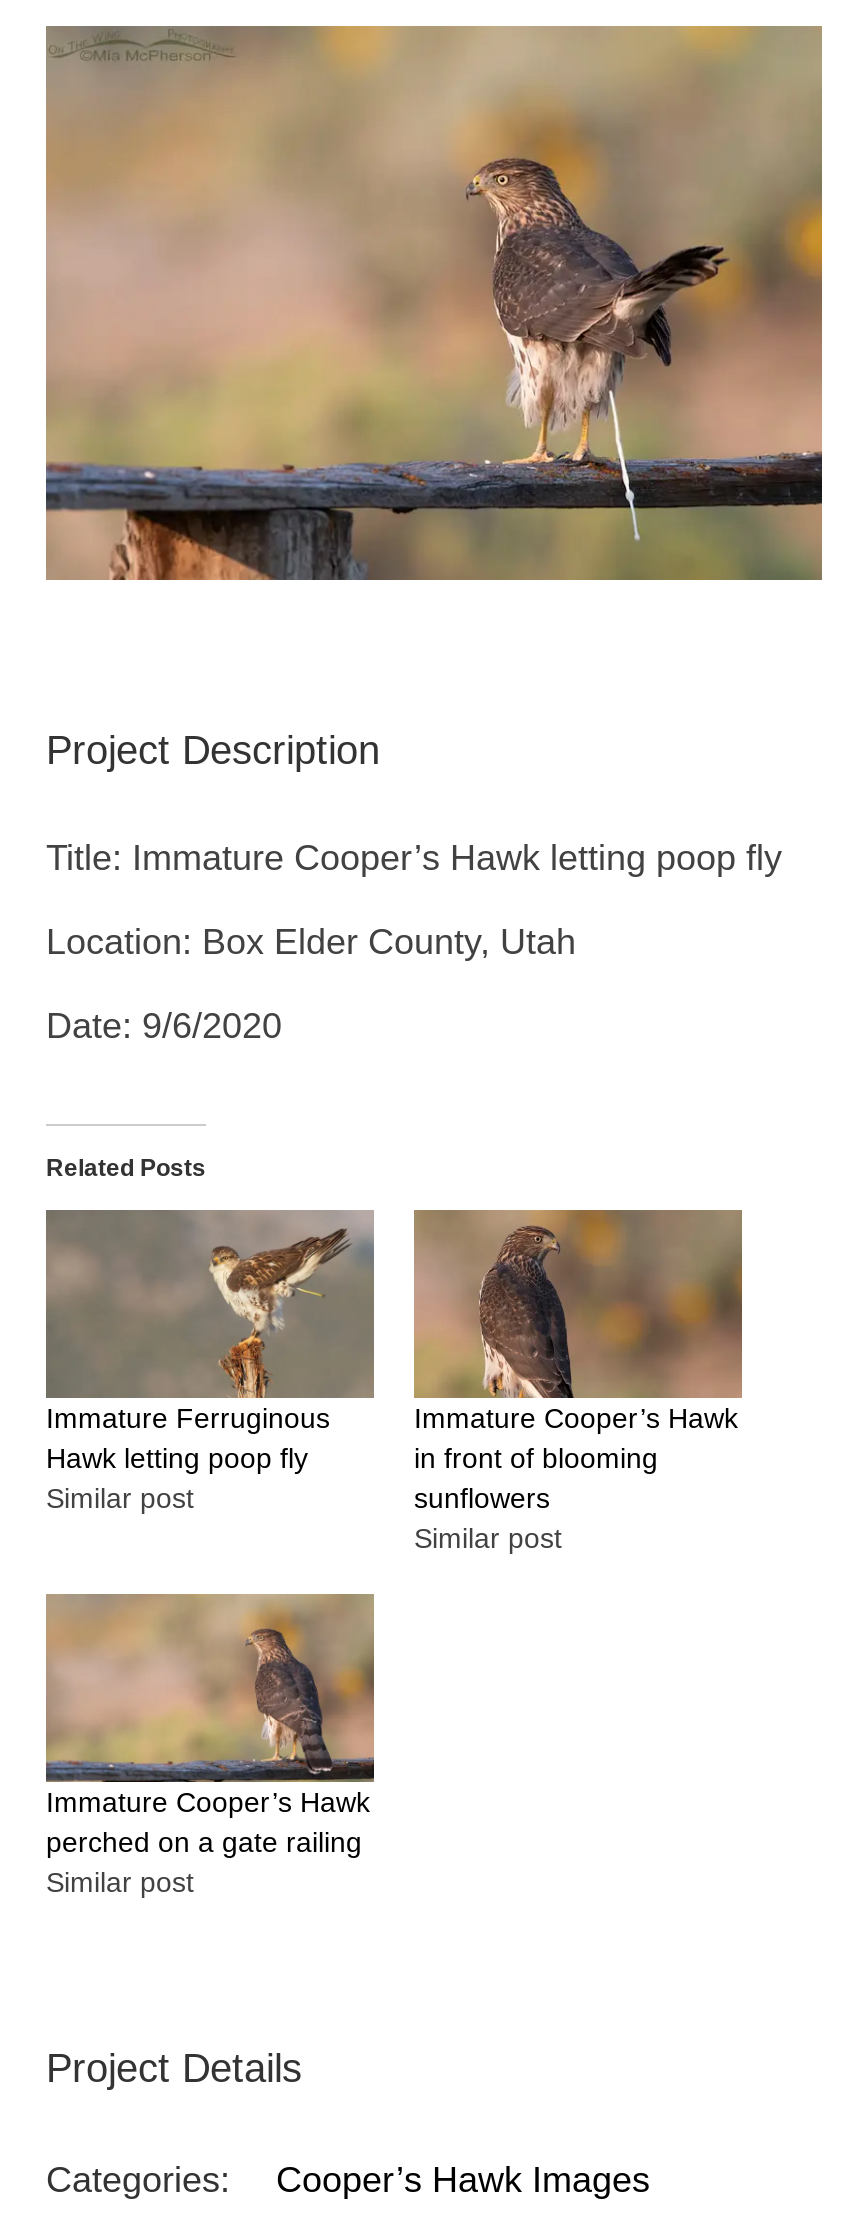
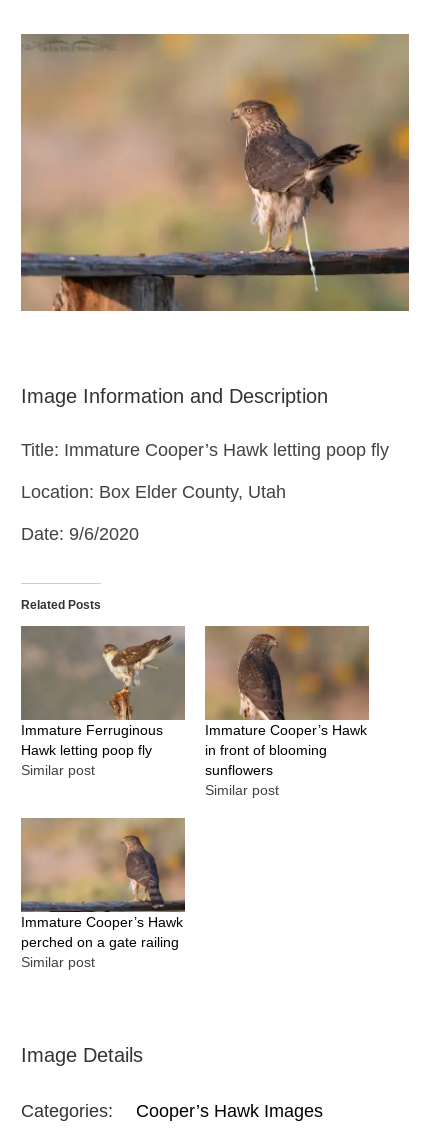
- Project Description
+ Image Information and Description

- Project Details
+ Image Details
